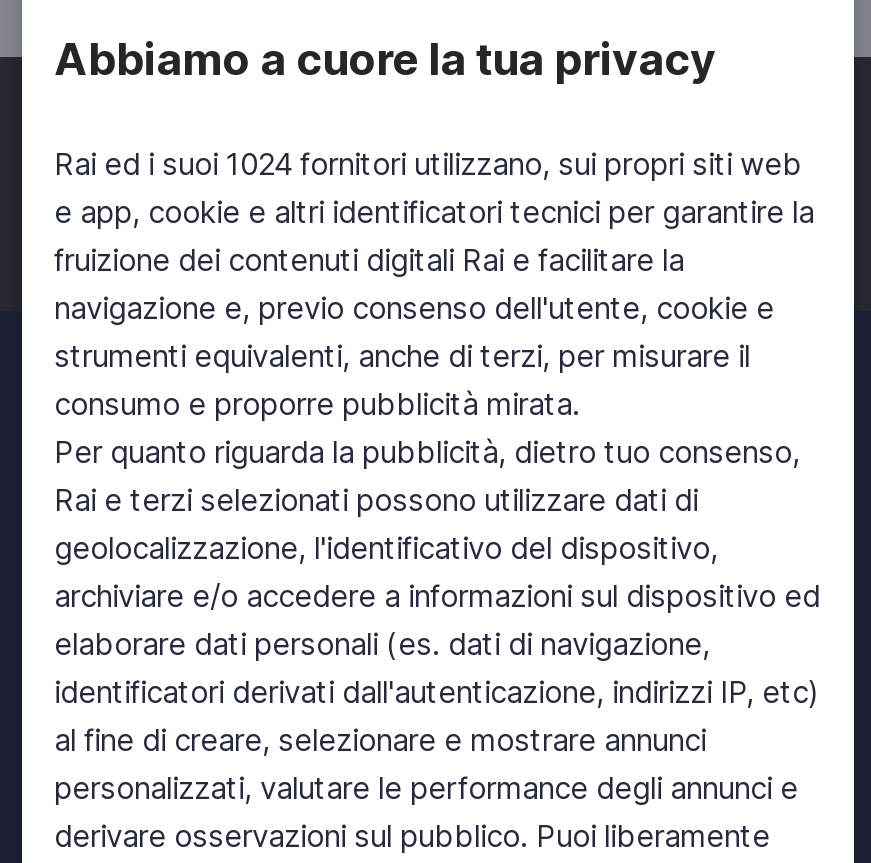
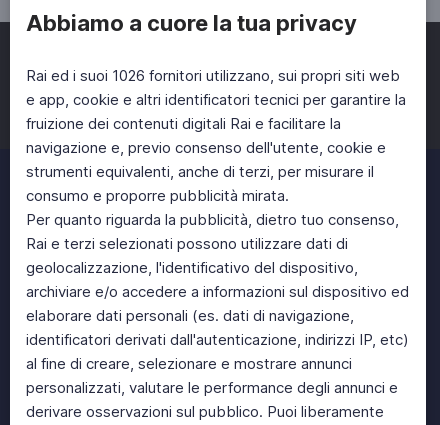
- Rai ed i suoi 1024 fornitori utilizzano, sui propri siti web
+ Rai ed i suoi 1026 fornitori utilizzano, sui propri siti web
